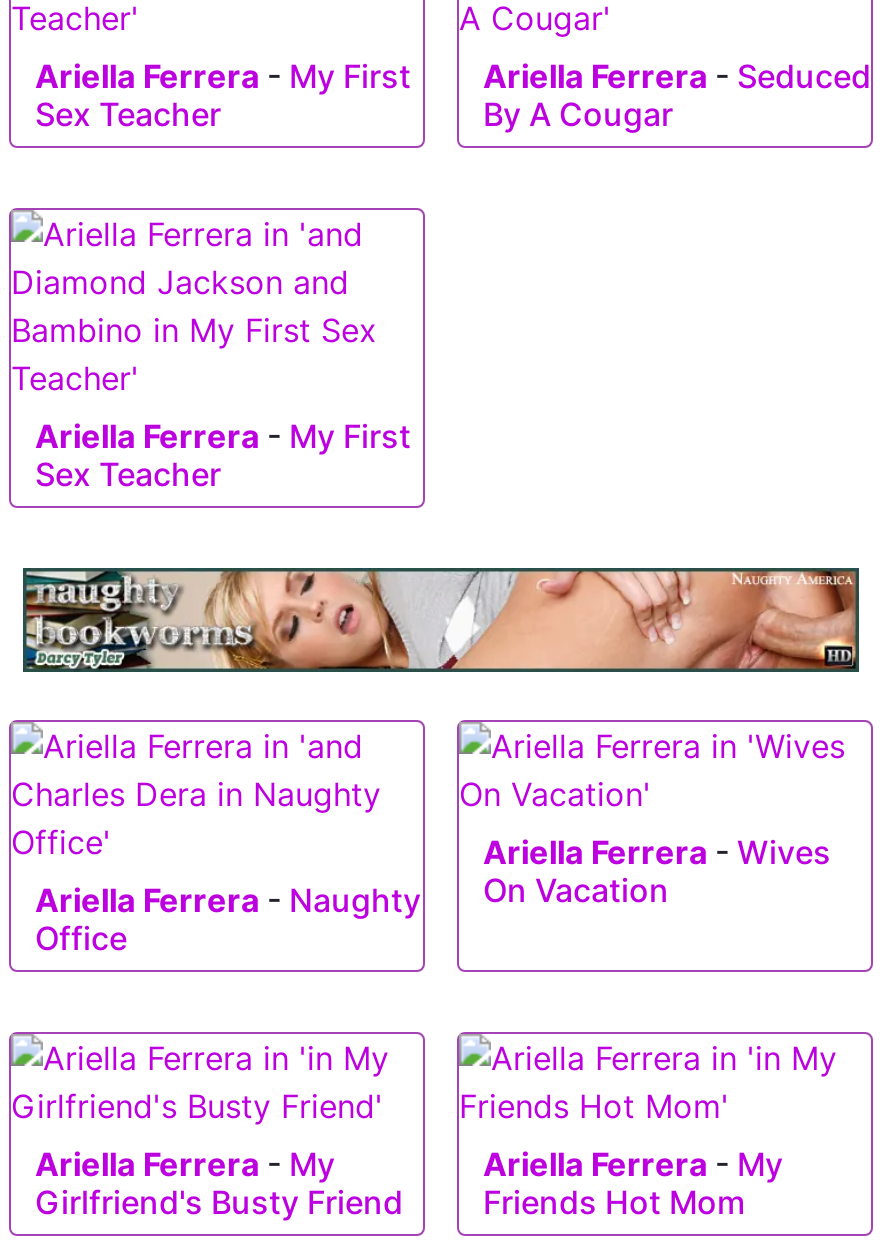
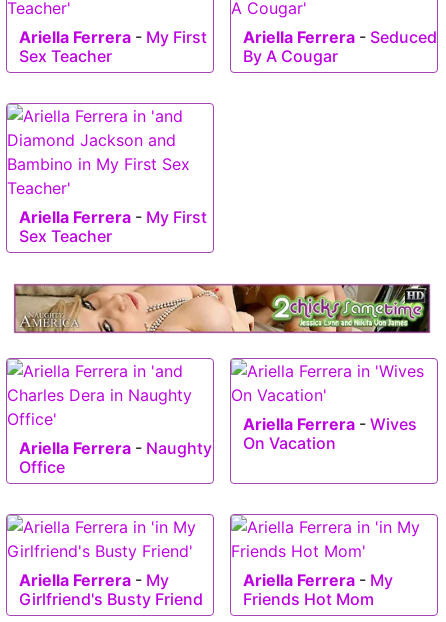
- [image]
+ [image]
